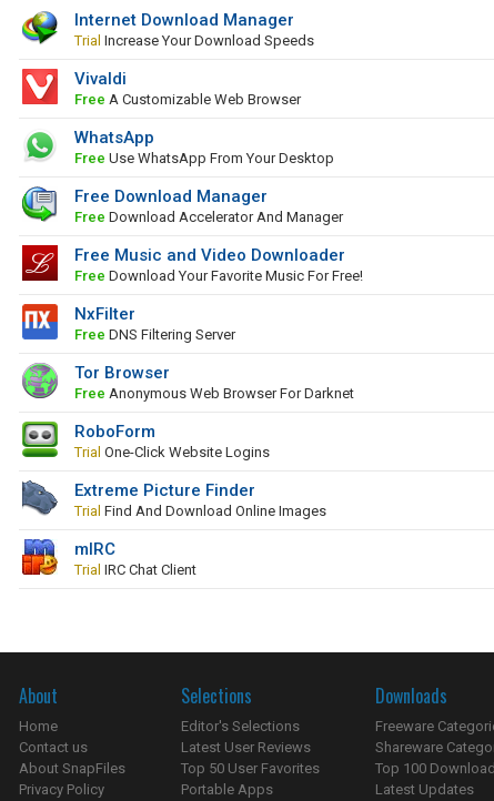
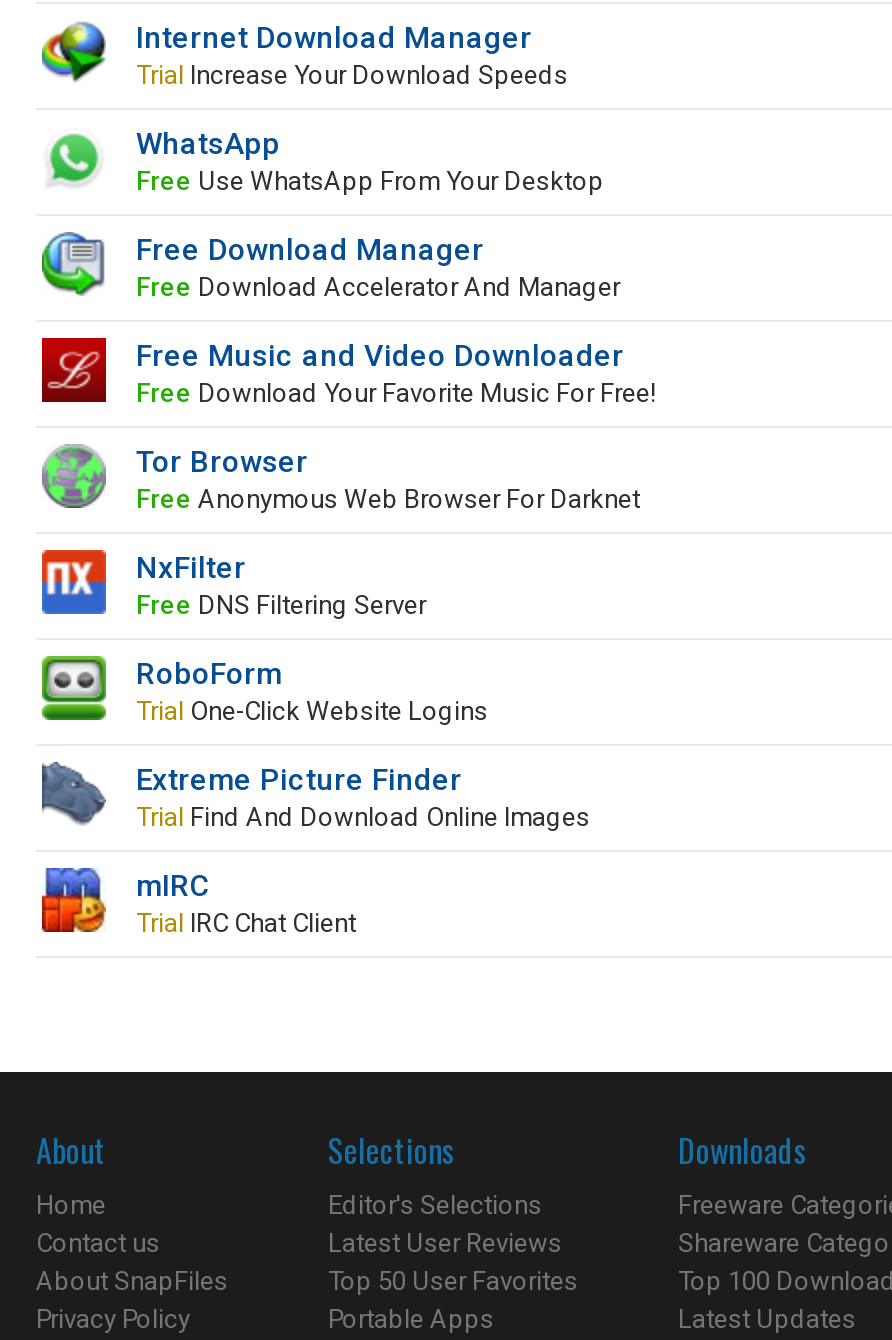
- [image]
- Vivaldi
- Free A Customizable Web Browser

moved up: [image] | Tor Browser | Free Anonymous Web Browser For Darknet
